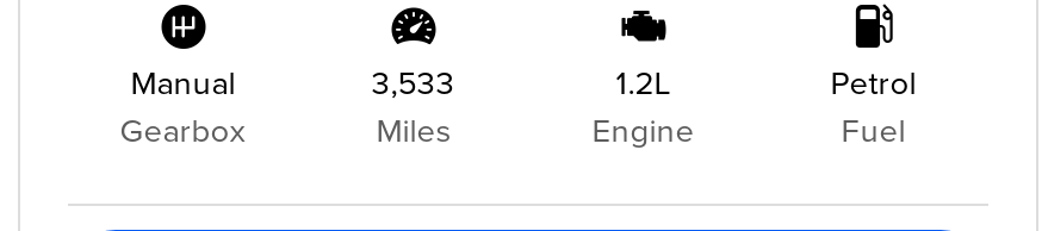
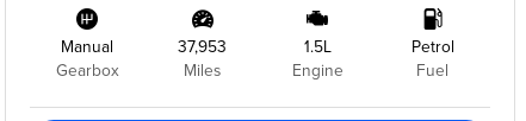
- 3,533
+ 37,953

- 1.2L
+ 1.5L
